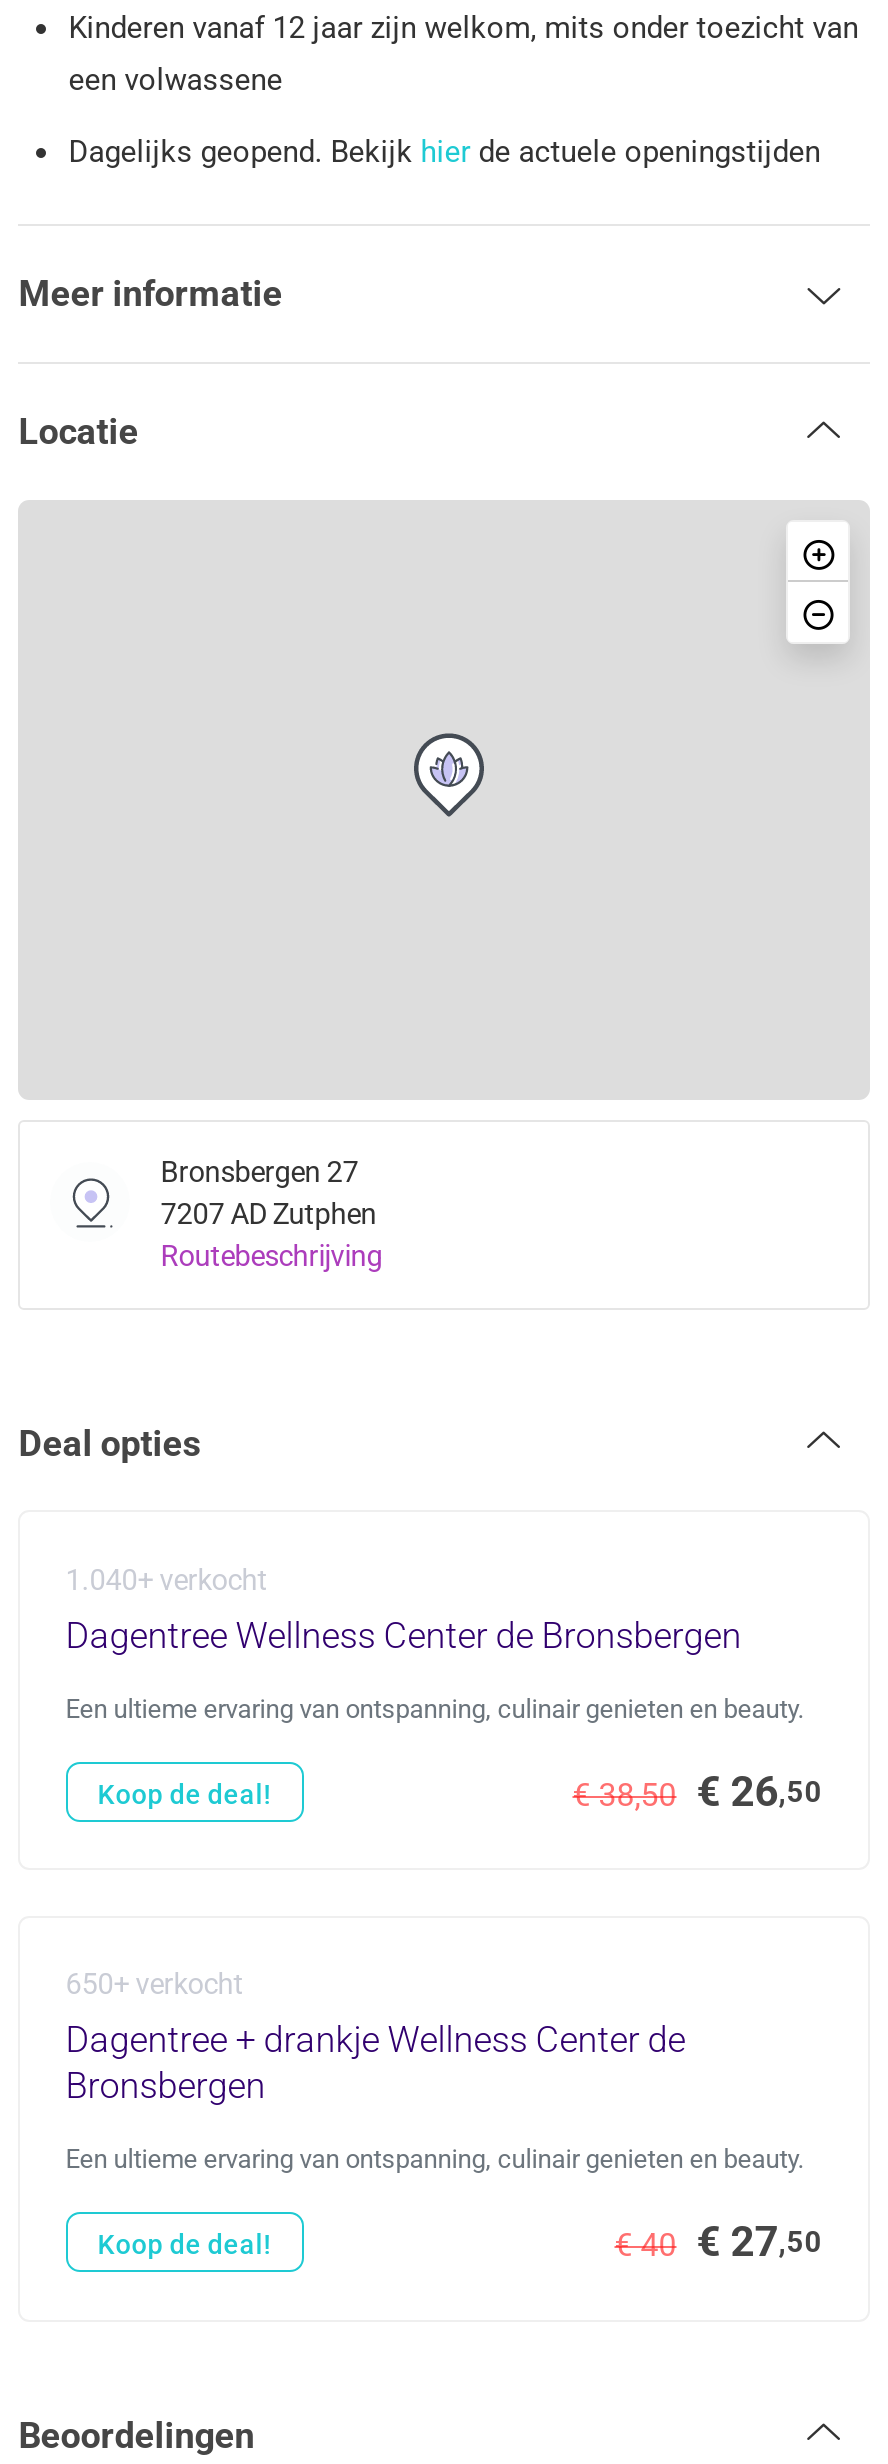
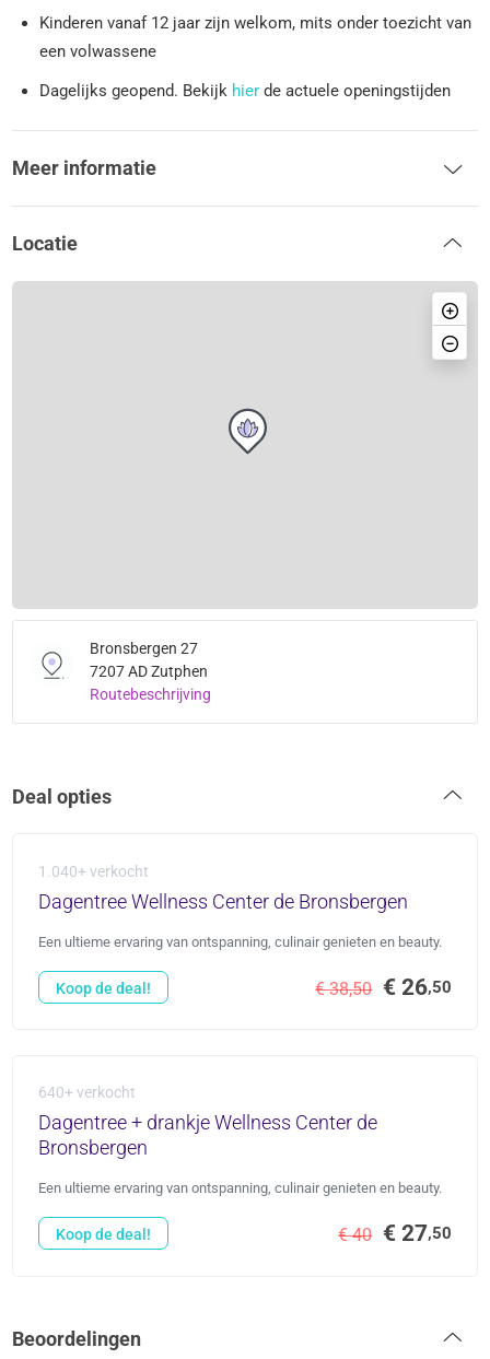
- 650+ verkocht
+ 640+ verkocht
